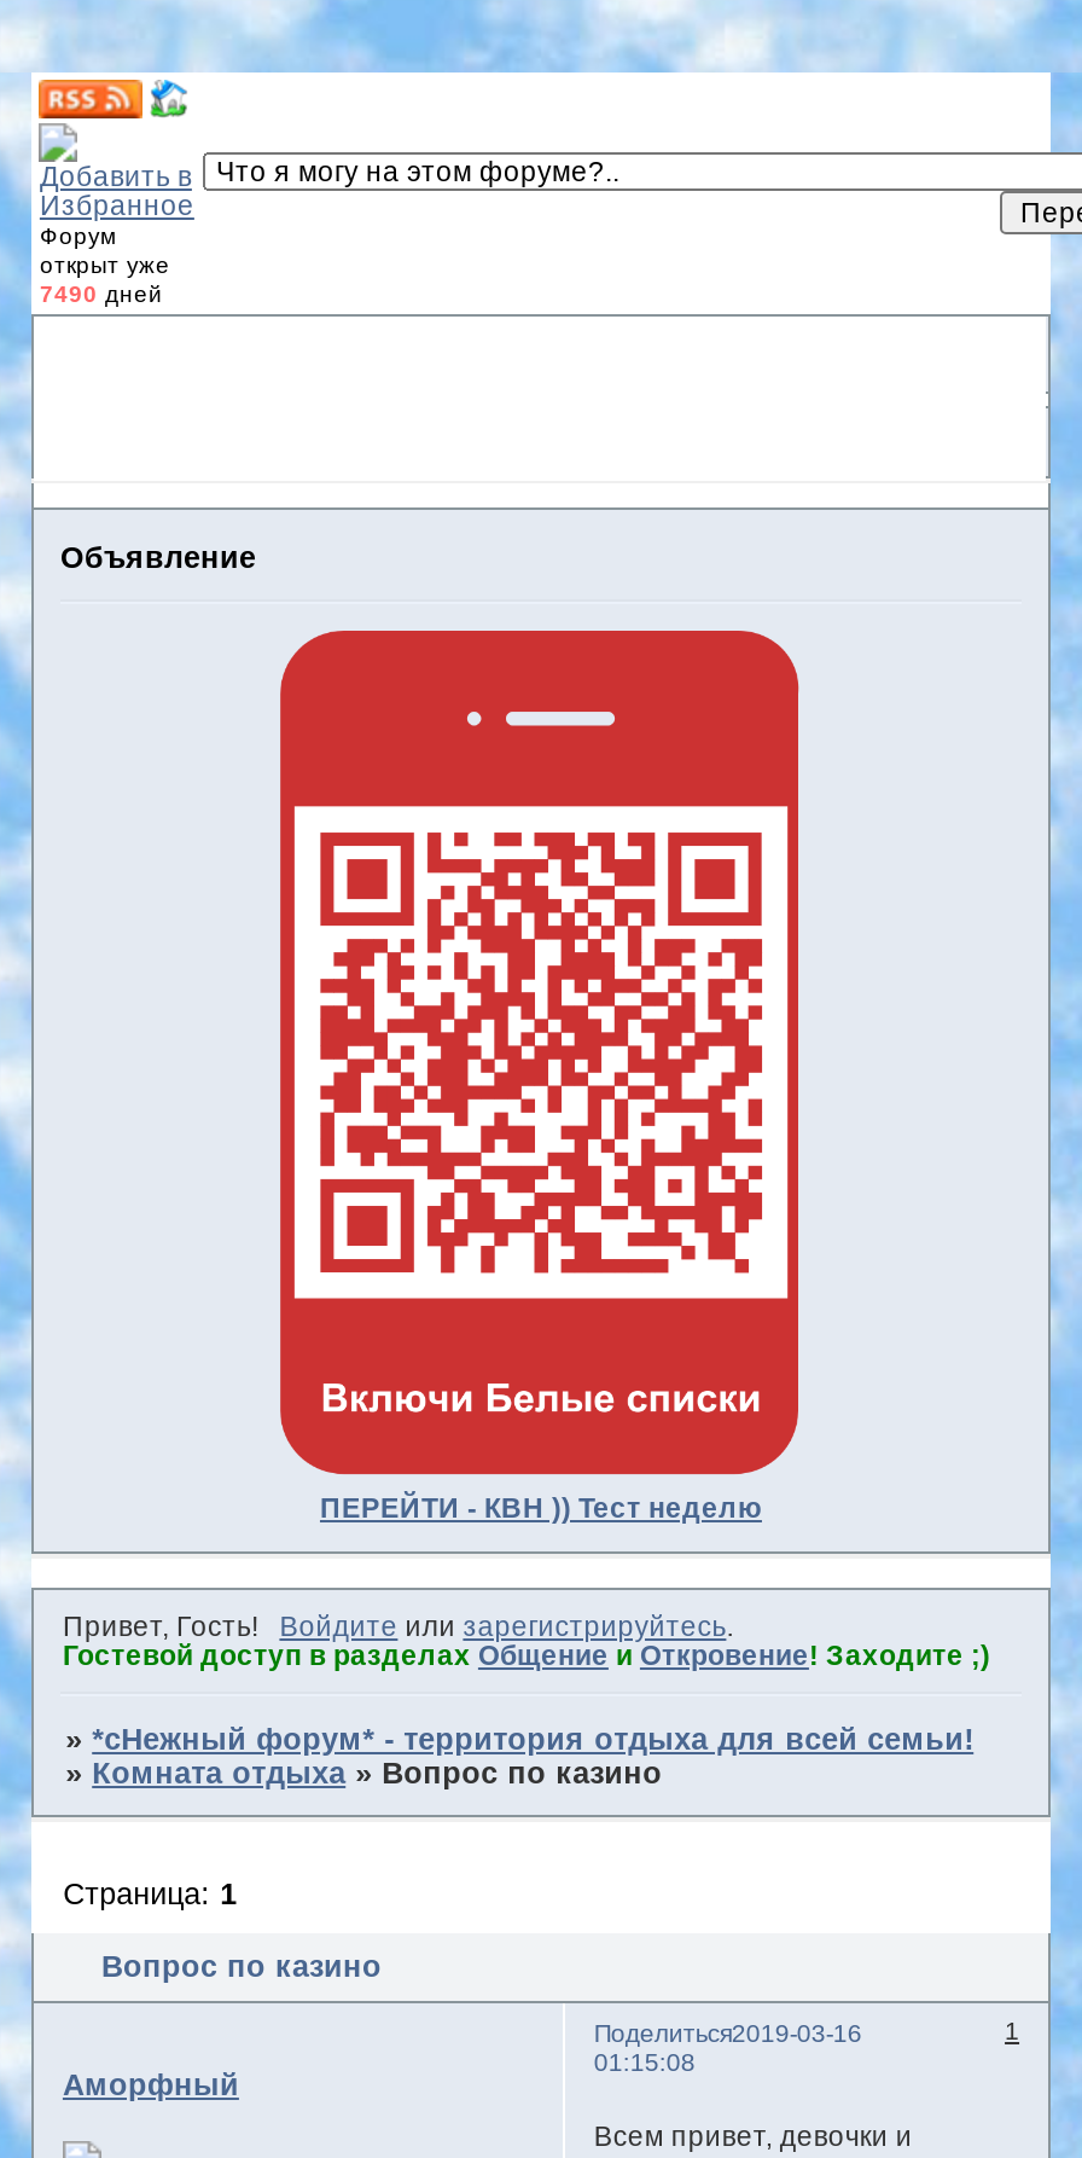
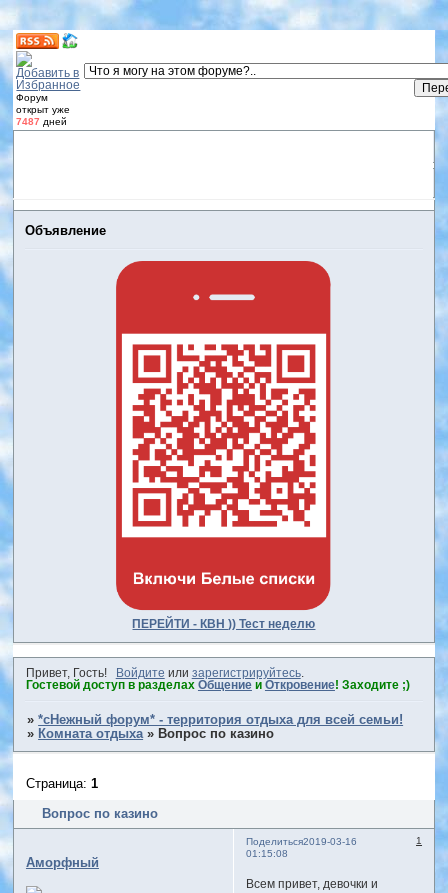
- 7490 дней
+ 7487 дней
